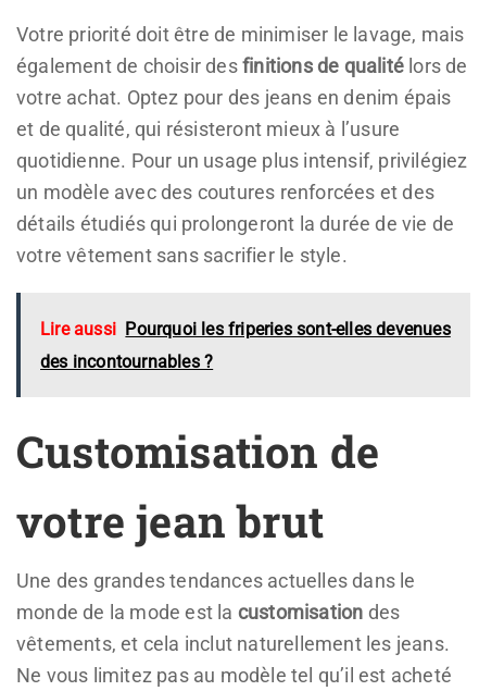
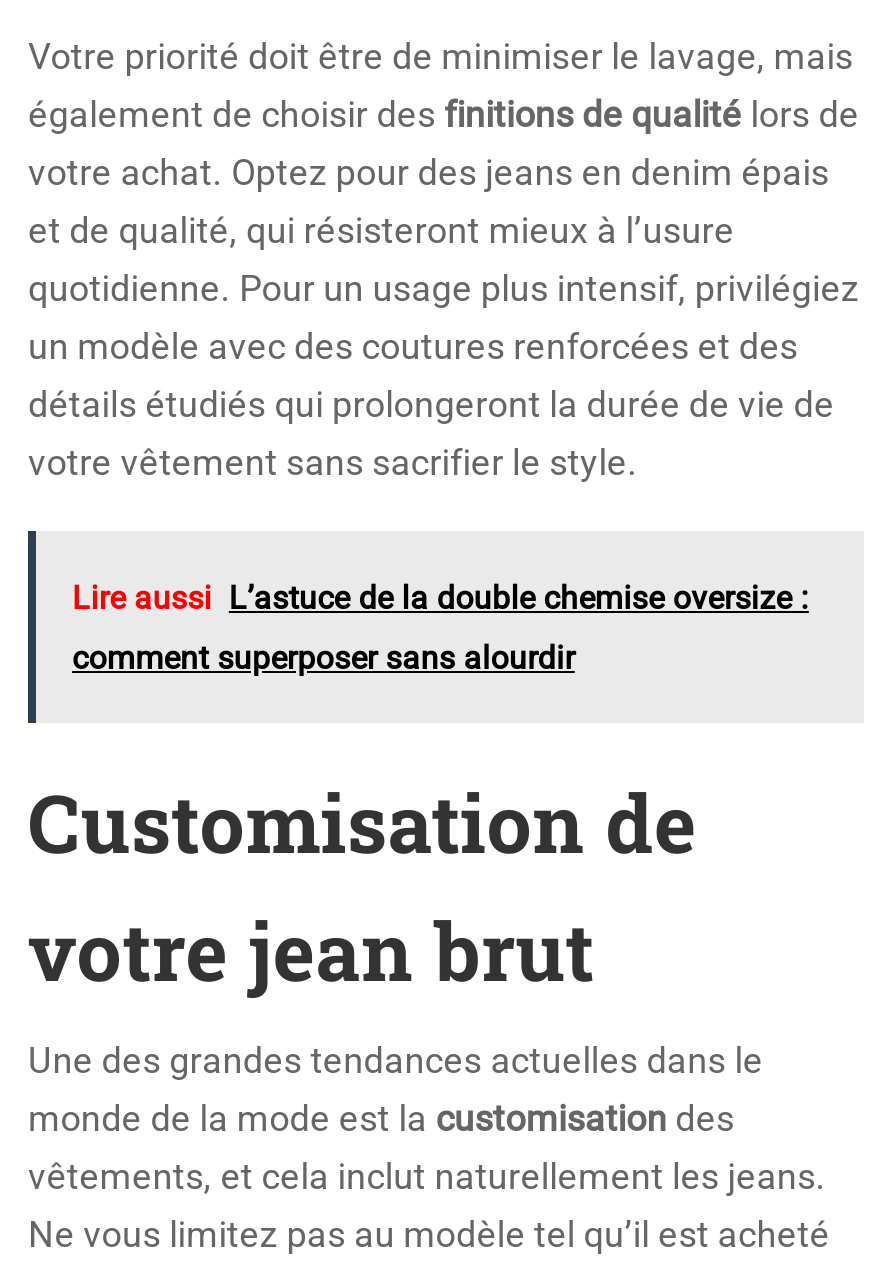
- Lire aussi Pourquoi les friperies sont-elles devenues
+ Lire aussi L’astuce de la double chemise oversize :

- des incontournables ?
+ comment superposer sans alourdir
